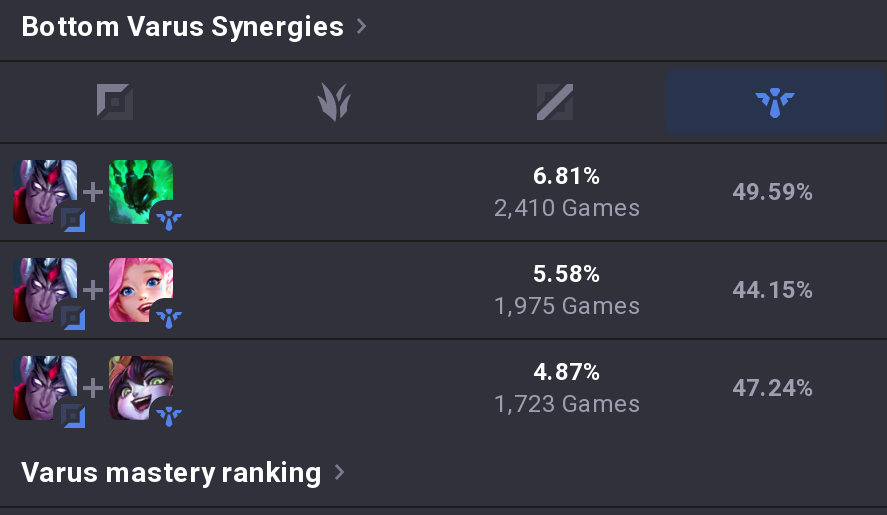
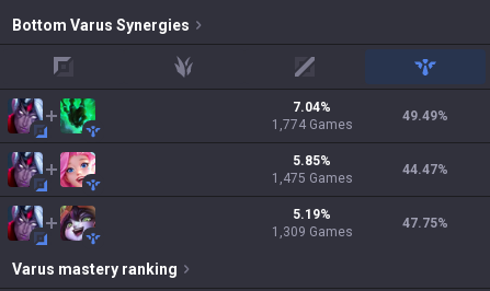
- 6.81%
+ 7.04%

- 49.59%
+ 49.49%

- 2,410 Games
+ 1,774 Games

- 5.58%
+ 5.85%

- 44.15%
+ 44.47%

- 1,975 Games
+ 1,475 Games

- 4.87%
+ 5.19%

- 47.24%
+ 47.75%

- 1,723 Games
+ 1,309 Games
